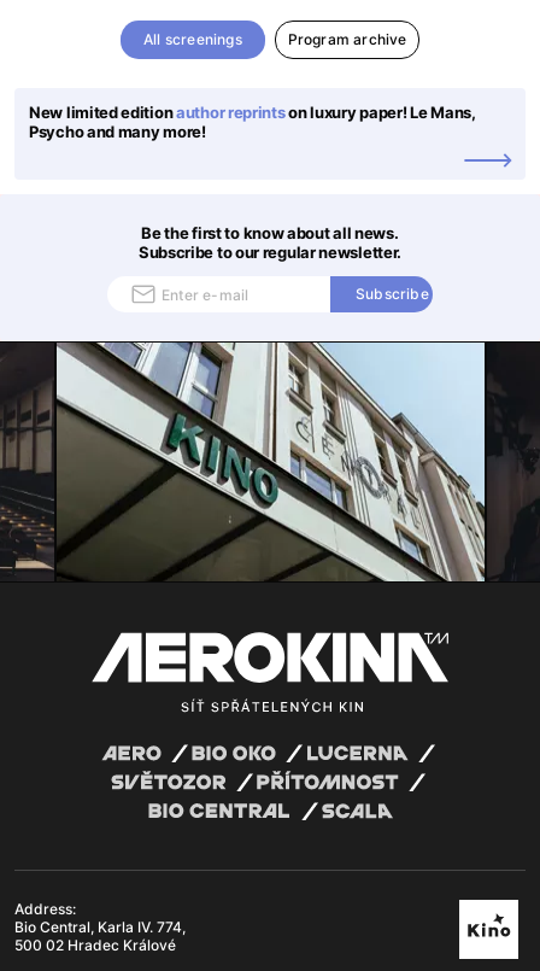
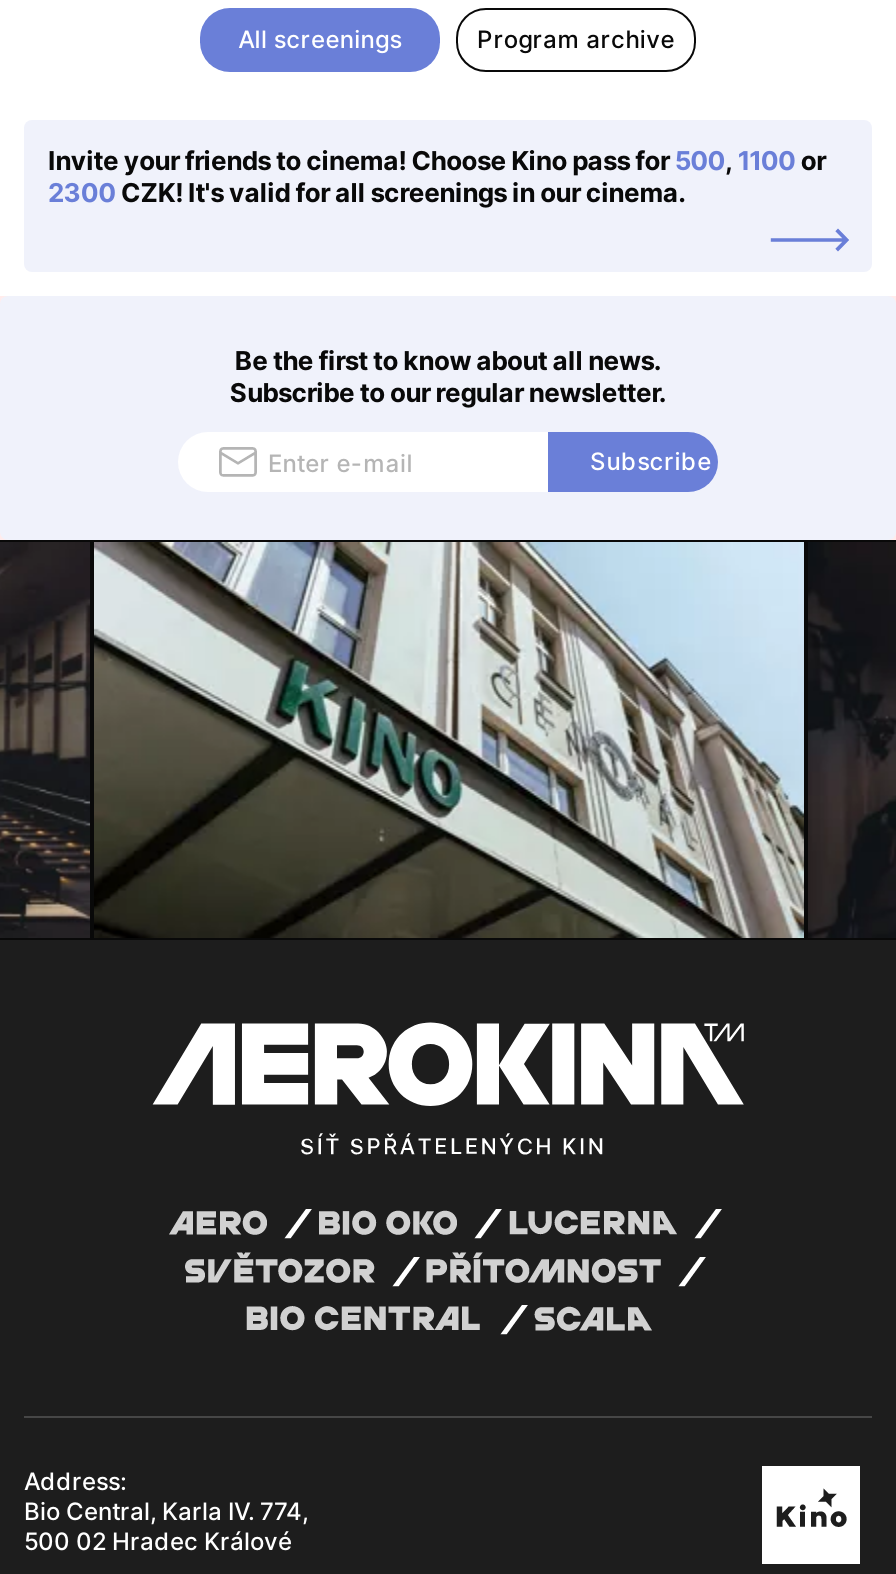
- New limited edition author reprintson luxury paper! Le Mans,
- Psycho and many more!
+ Invite your friends to cinema! Choose Kino pass for 500, 1100 or
+ 2300 CZK! It's valid for all screenings in our cinema.
